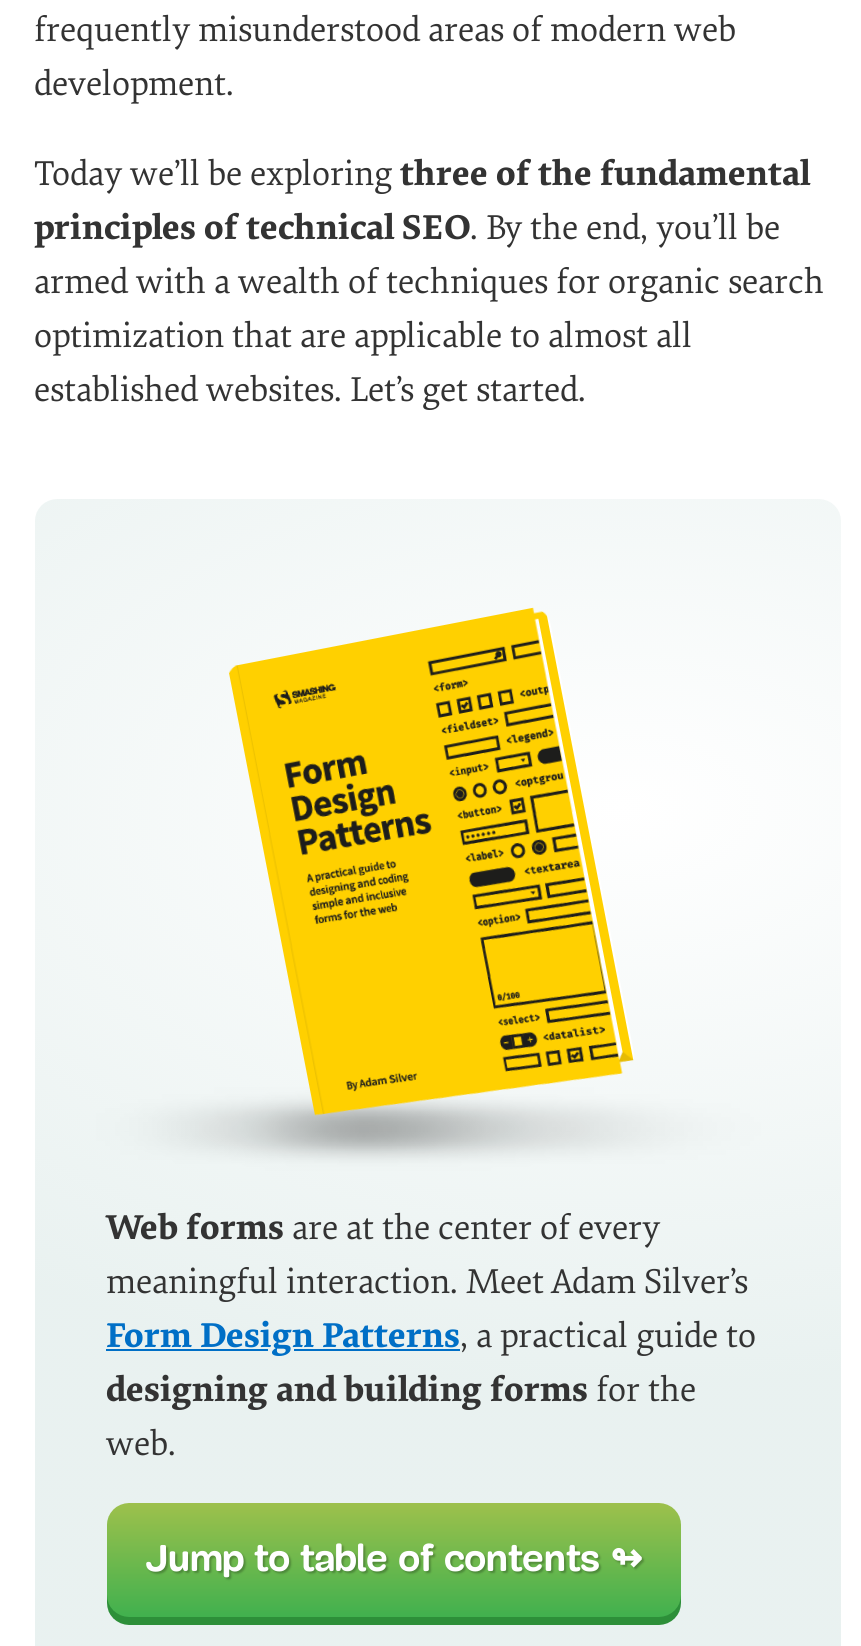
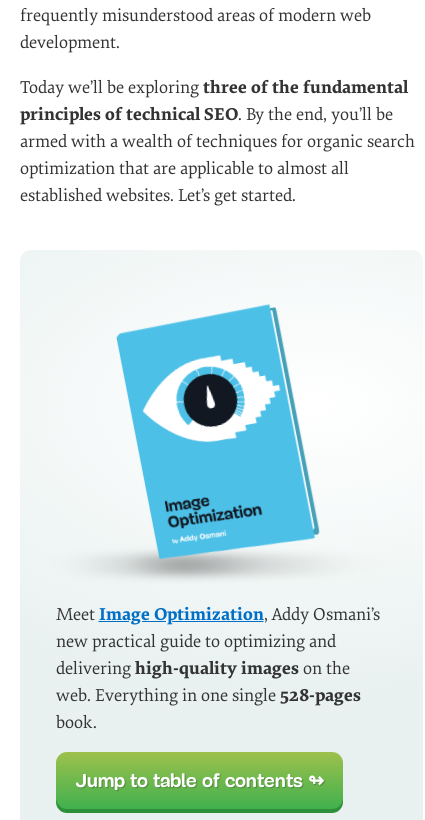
- [image]
+ [image]

- Web forms are at the center of every
- meaningful interaction. Meet Adam Silver’s
- Form Design Patterns, a practical guide to
- designing and building forms for the
- web.
+ Meet Image Optimization, Addy Osmani’s
+ new practical guide to optimizing and
+ delivering high-quality images on the
+ web. Everything in one single 528-pages
+ book.
